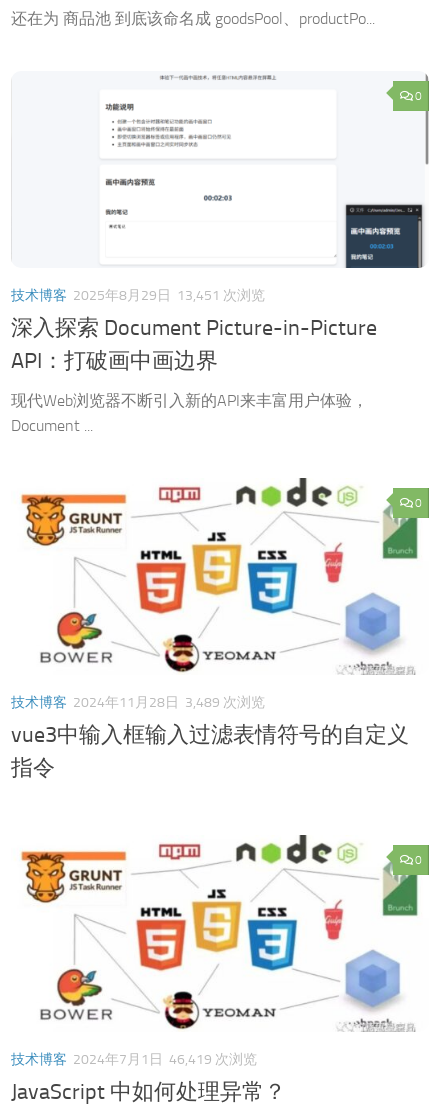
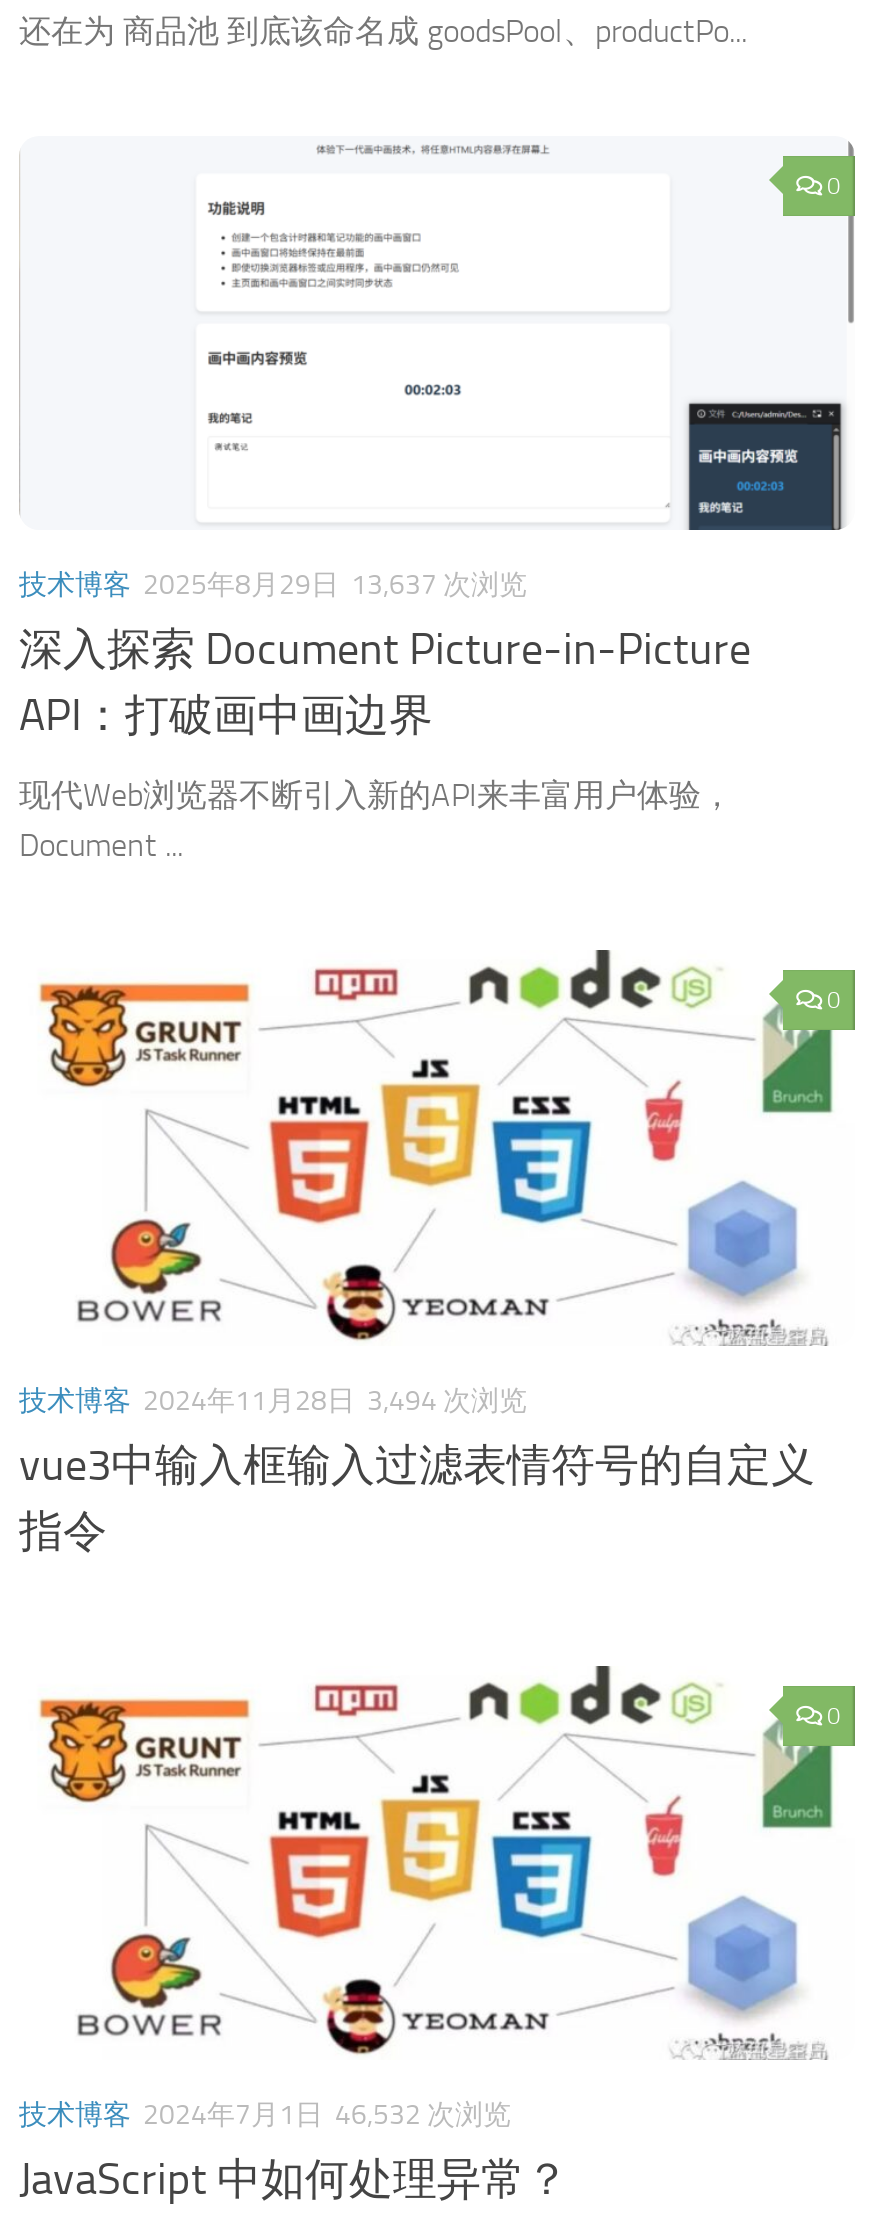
- 技术博客 2025年8月29日 13,451 次浏览
+ 技术博客 2025年8月29日 13,637 次浏览

- 技术博客 2024年11月28日 3,489 次浏览
+ 技术博客 2024年11月28日 3,494 次浏览

- 技术博客 2024年7月1日 46,419 次浏览
+ 技术博客 2024年7月1日 46,532 次浏览
